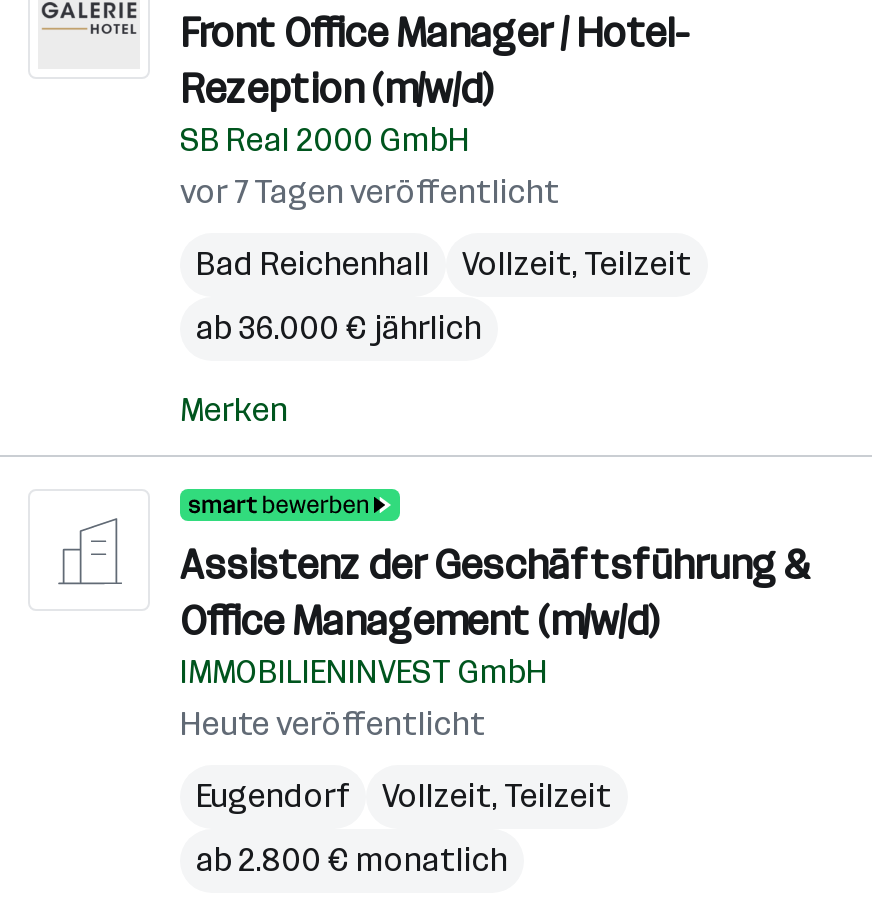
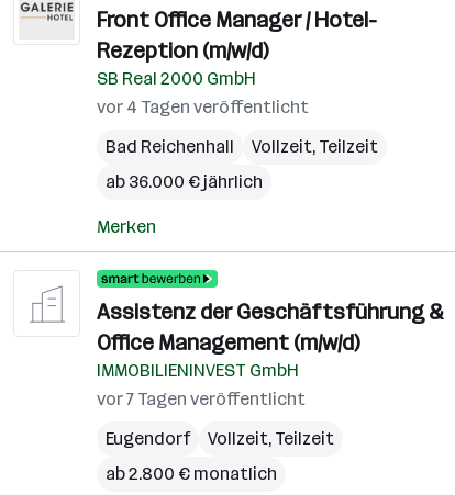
+ vor 4 Tagen veröffentlicht

moved down: vor 7 Tagen veröffentlicht

- Heute veröffentlicht
